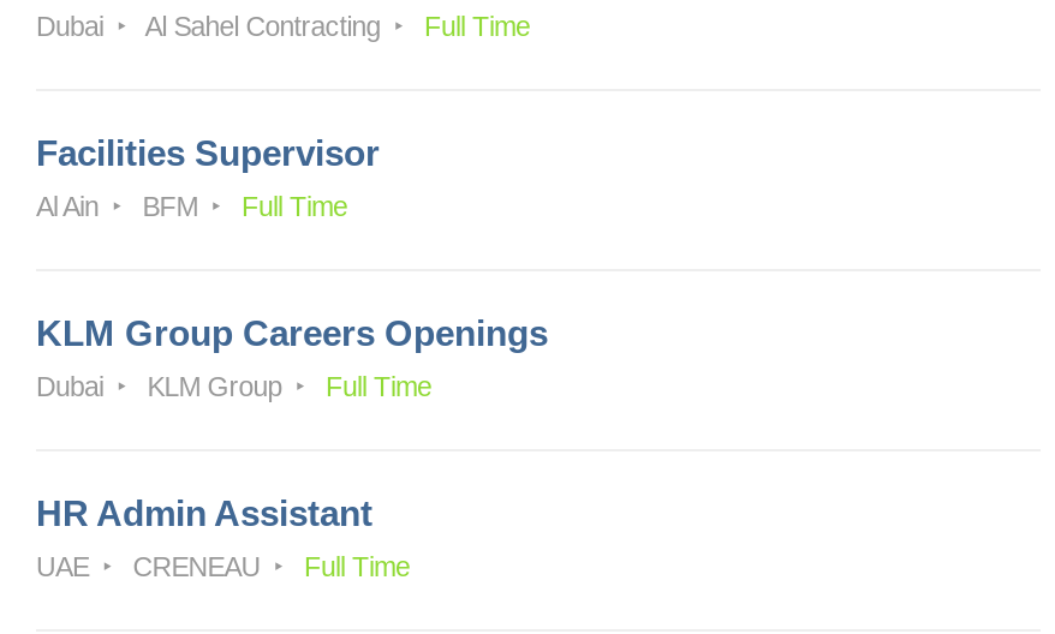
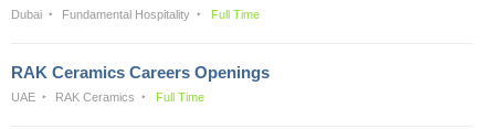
- Al Sahel Contracting
+ Fundamental Hospitality

- Facilities Supervisor
- Al Ain
- BFM
- Full Time
- KLM Group Careers Openings
- Dubai
- KLM Group
- Full Time
- HR Admin Assistant
+ RAK Ceramics Careers Openings

- CRENEAU
+ RAK Ceramics
